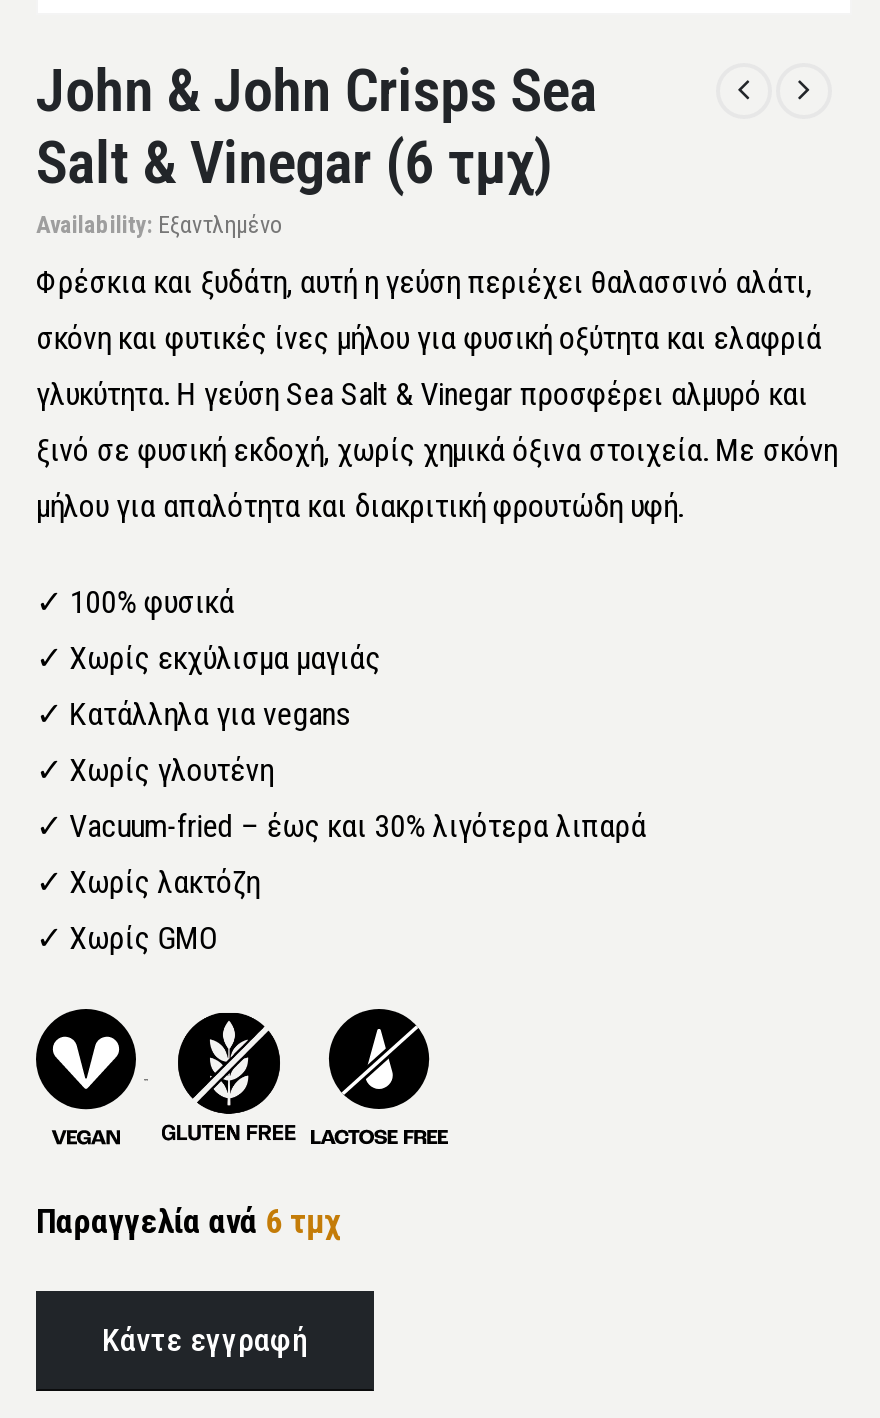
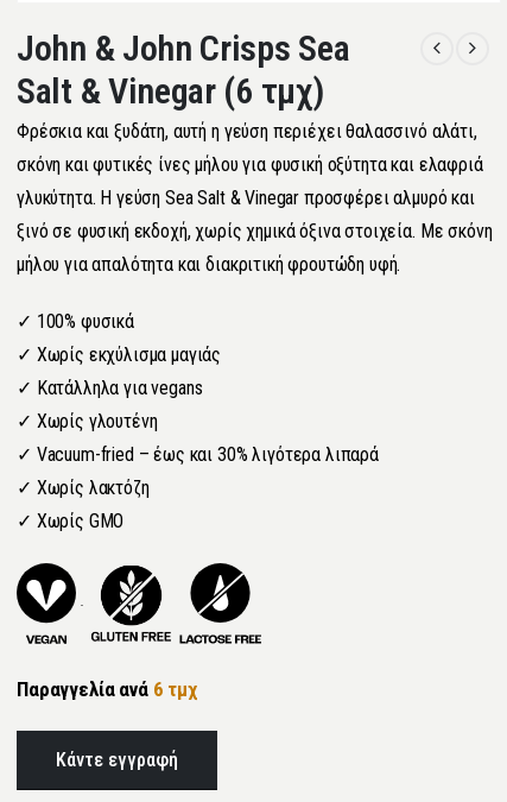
- Availability: Εξαντλημένο
